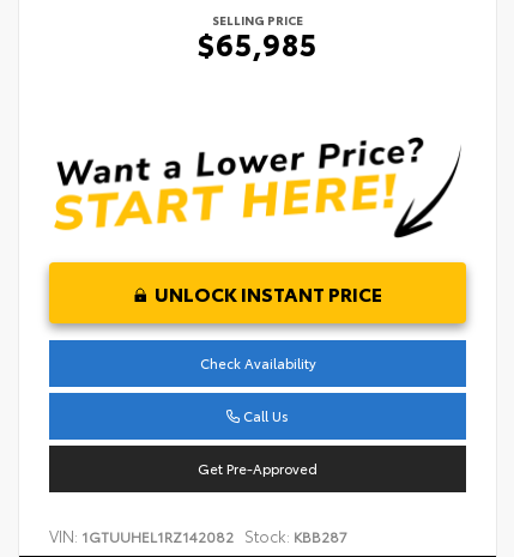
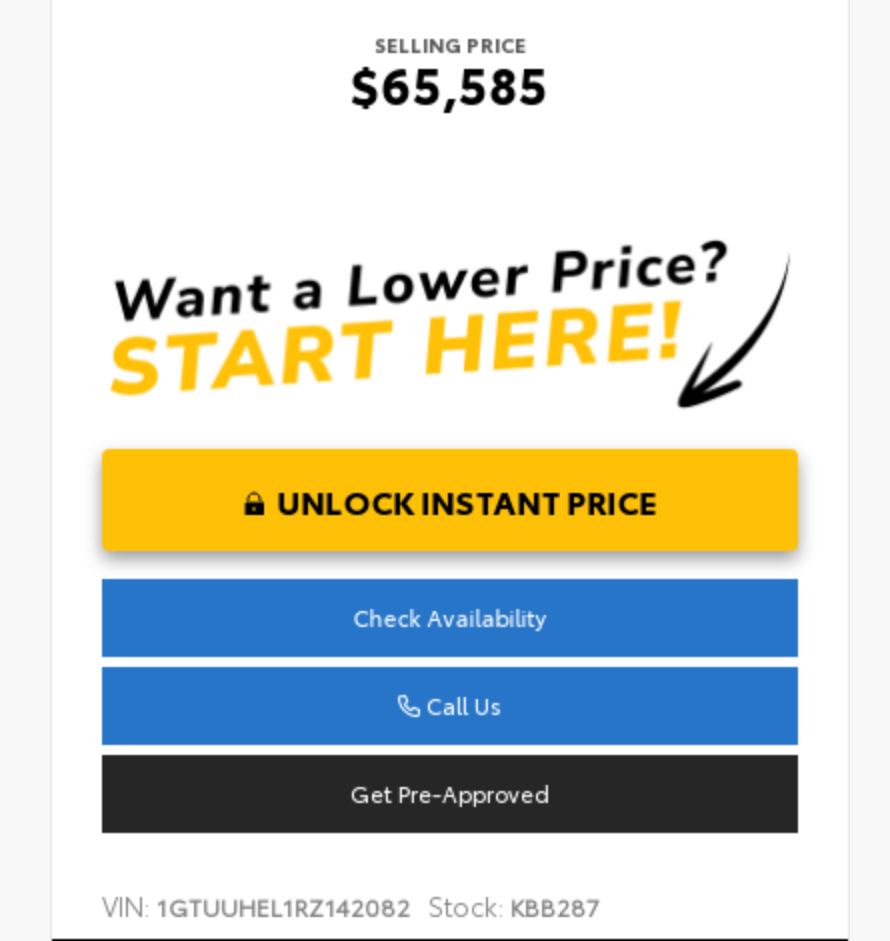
- $65,985
+ $65,585
